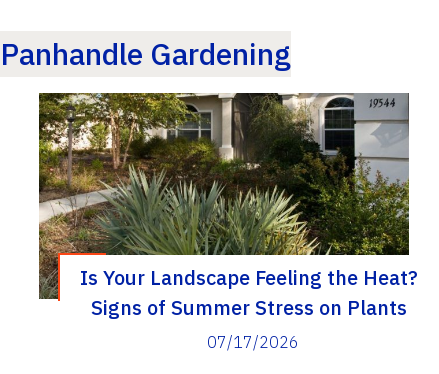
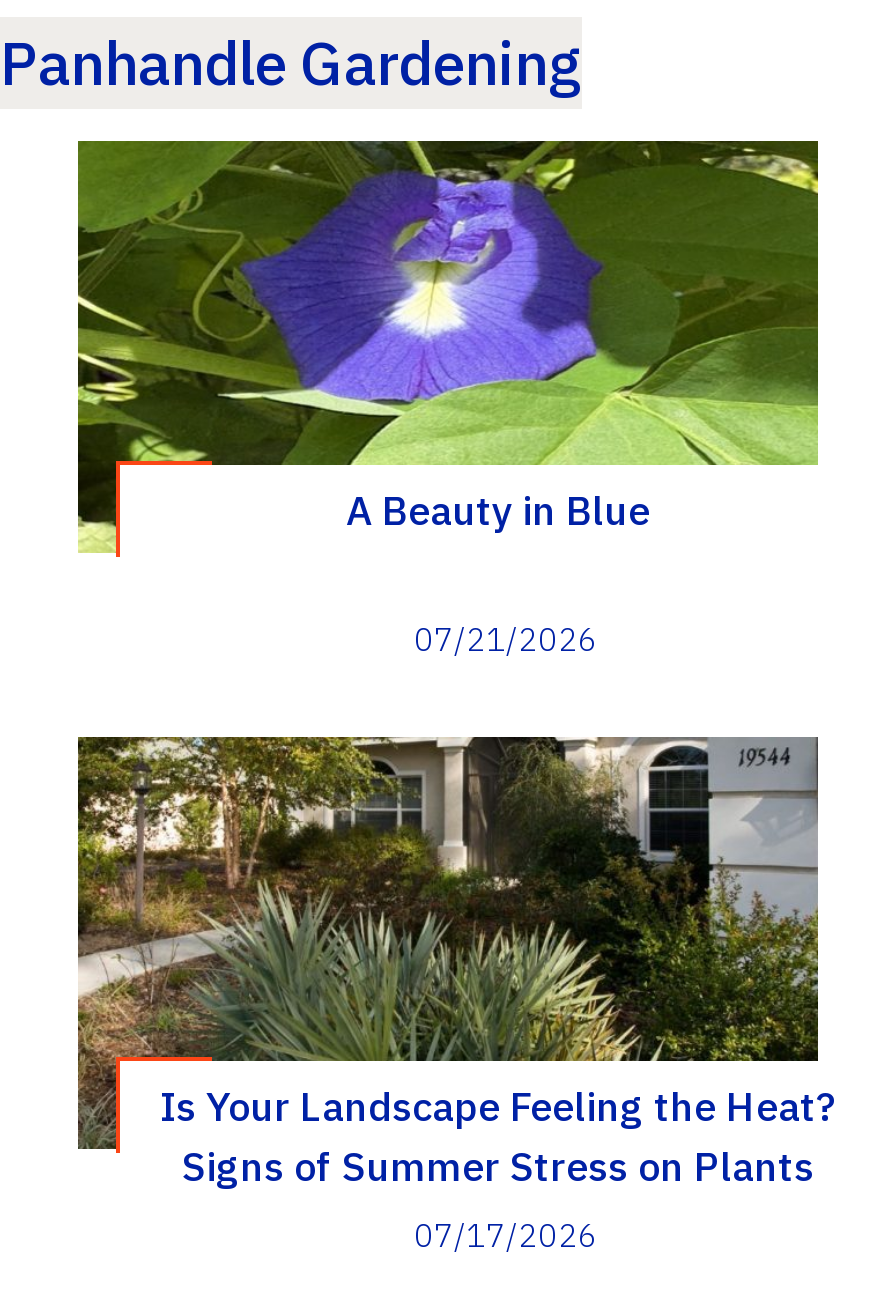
+ [image]
+ A Beauty in Blue
+ 07/21/2026
